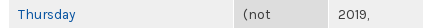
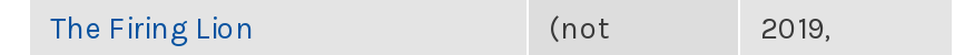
- Thursday
+ The Firing Lion
